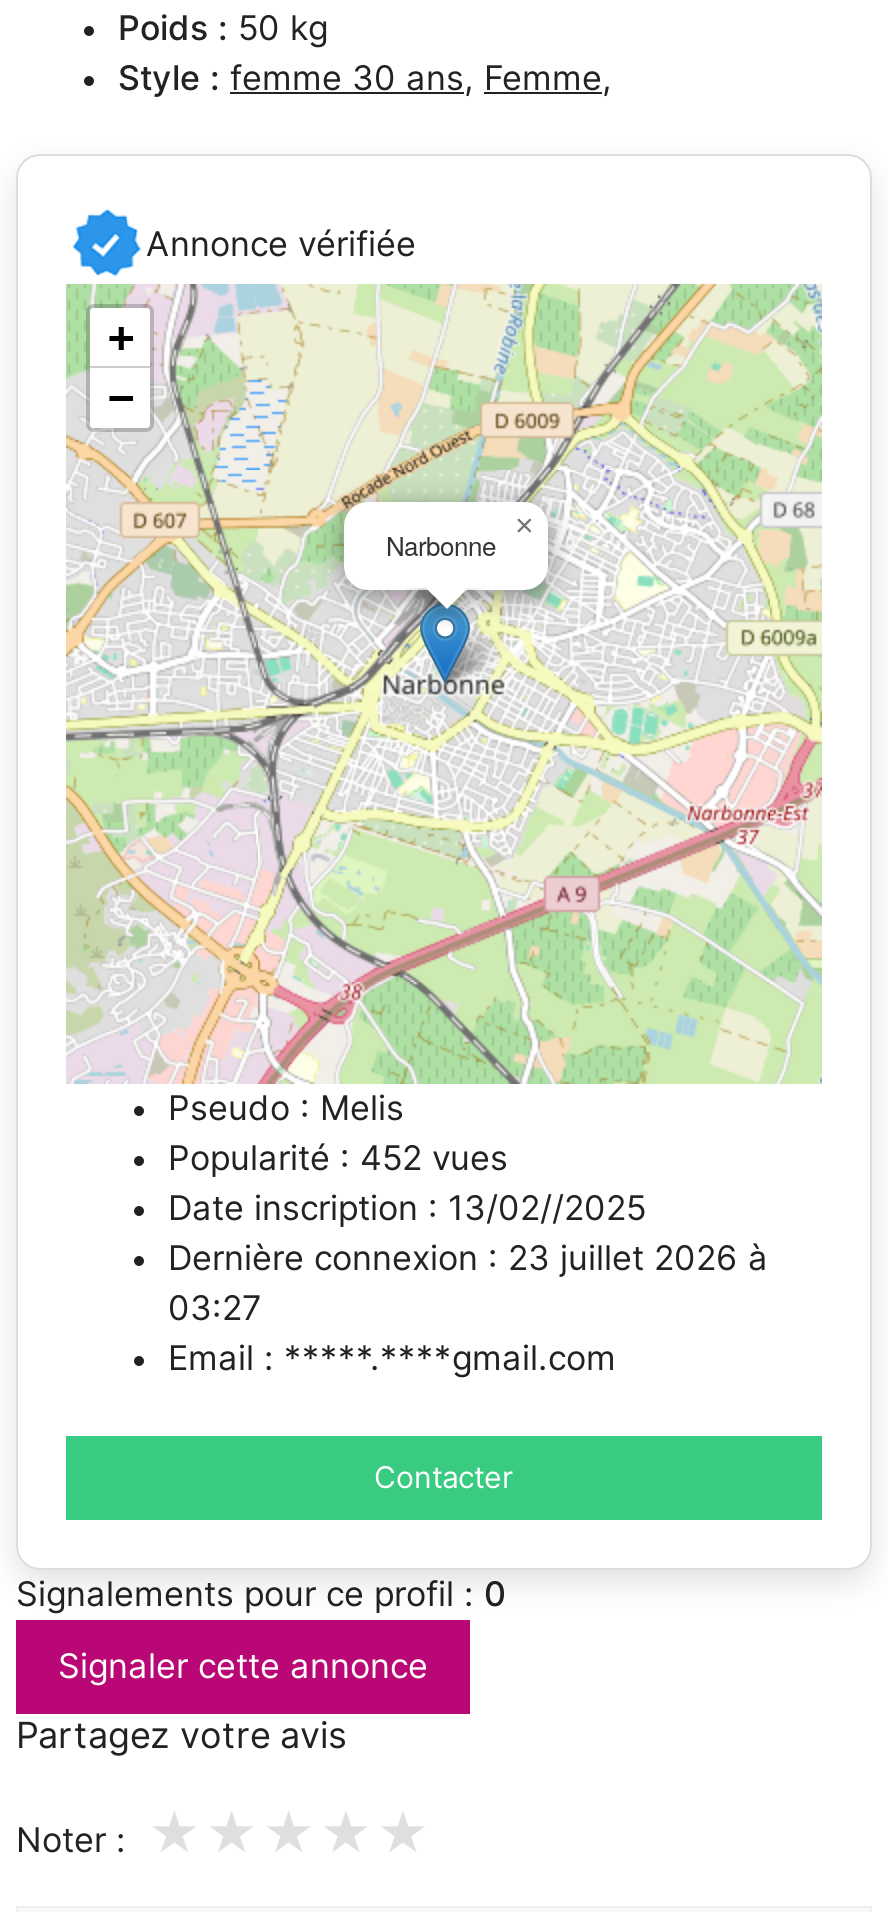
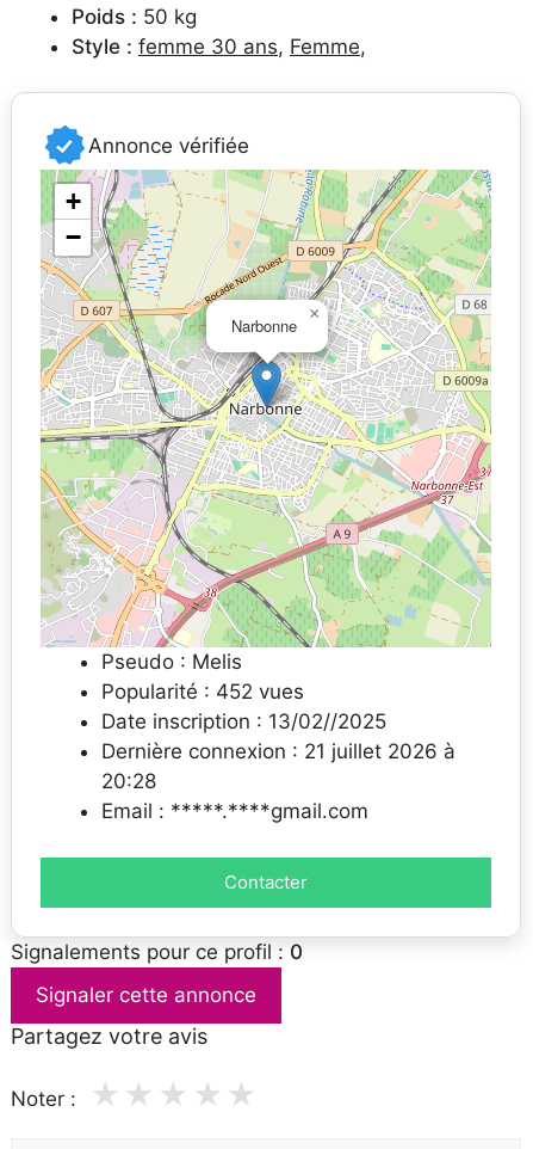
- Dernière connexion : 23 juillet 2026 à
+ Dernière connexion : 21 juillet 2026 à

- 03:27
+ 20:28
